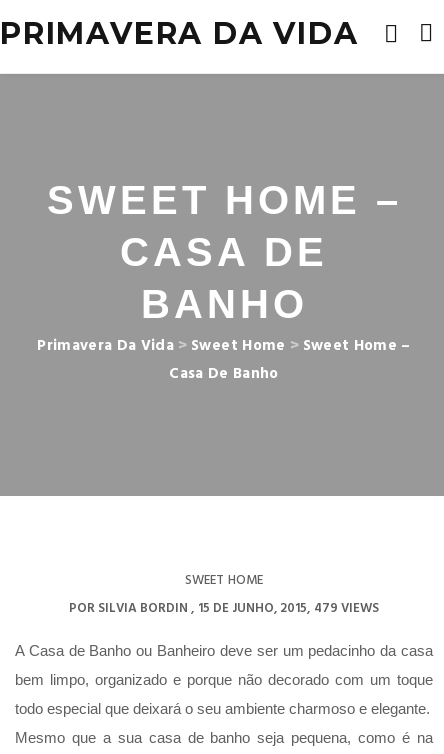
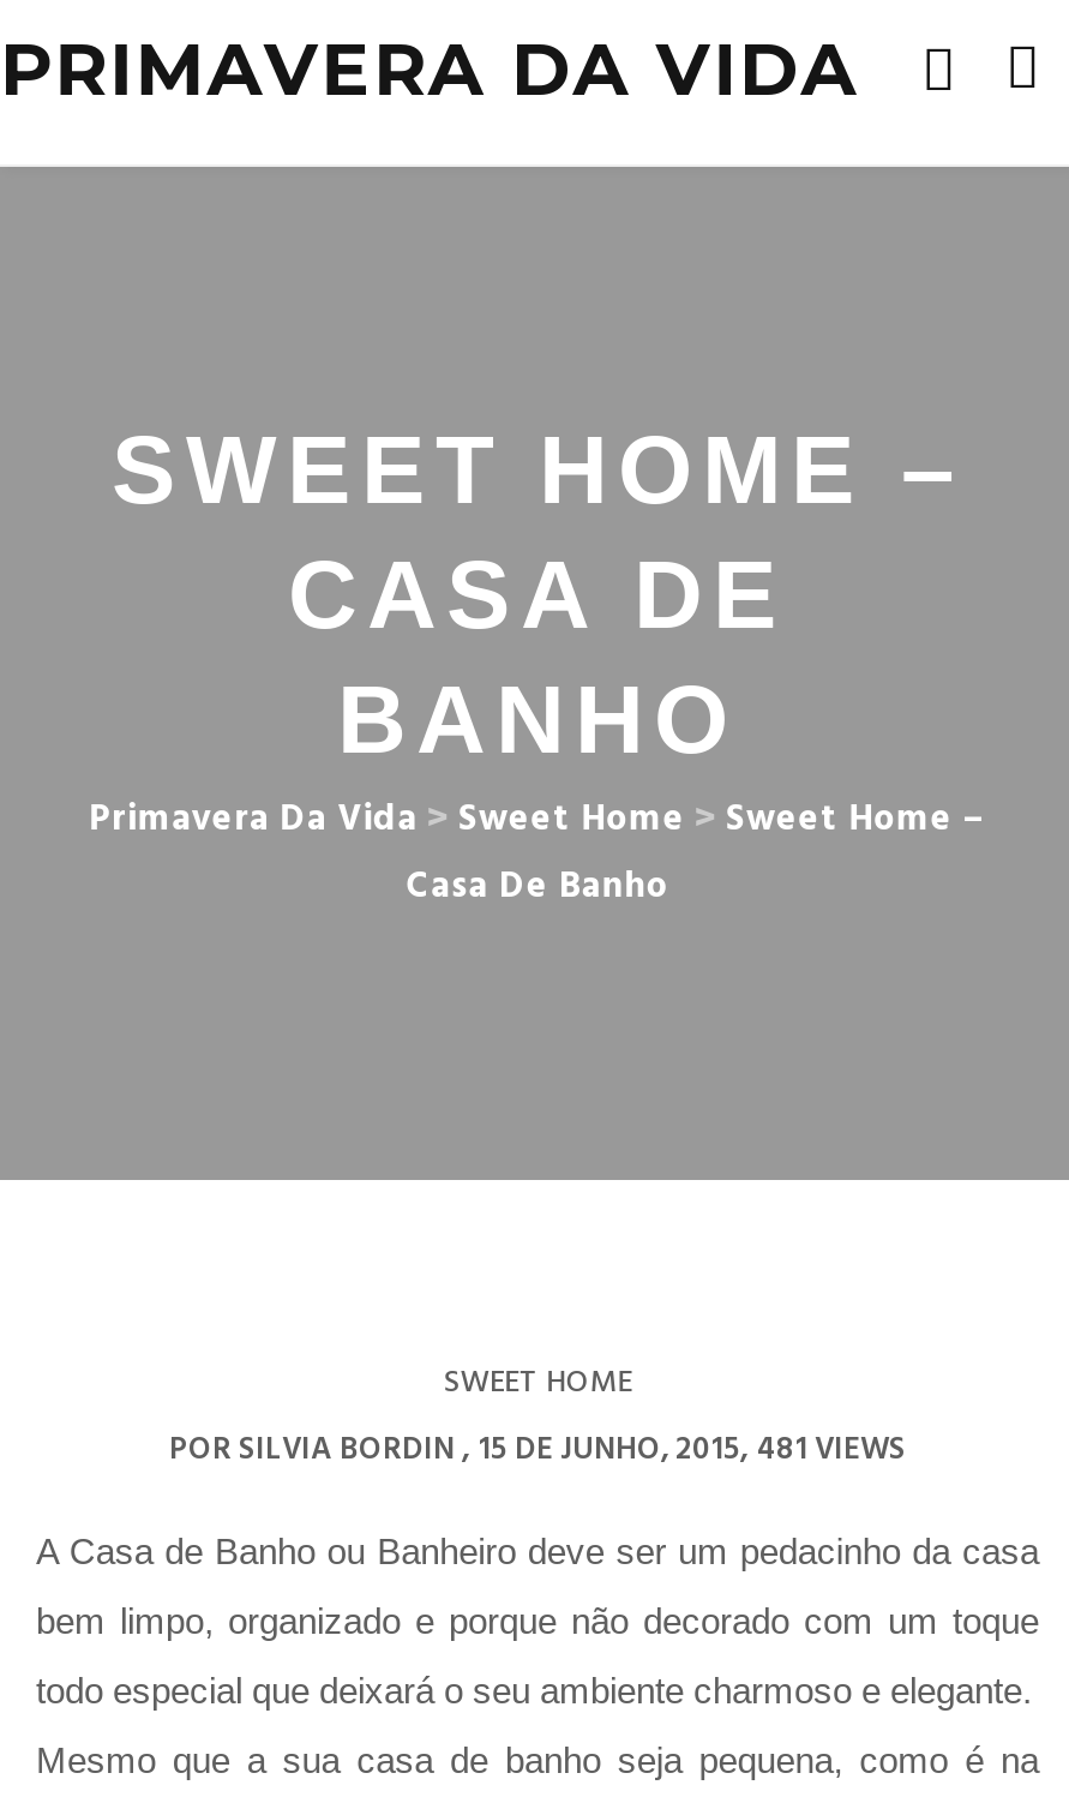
- POR SILVIA BORDIN 15 DE JUNHO, 2015 479 VIEWS
+ POR SILVIA BORDIN 15 DE JUNHO, 2015 481 VIEWS
